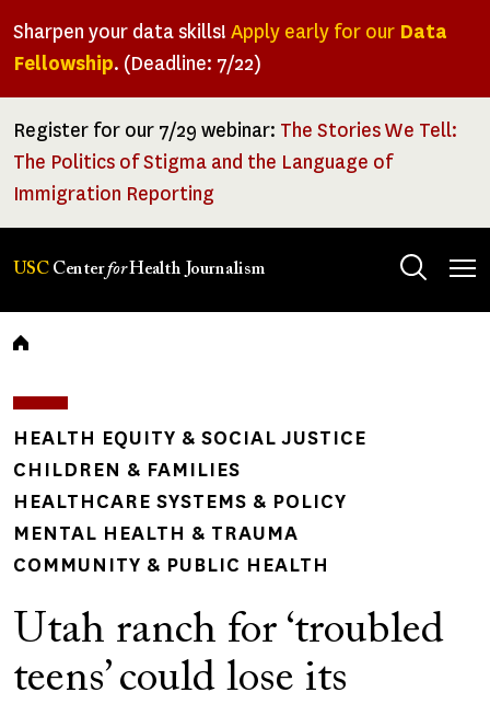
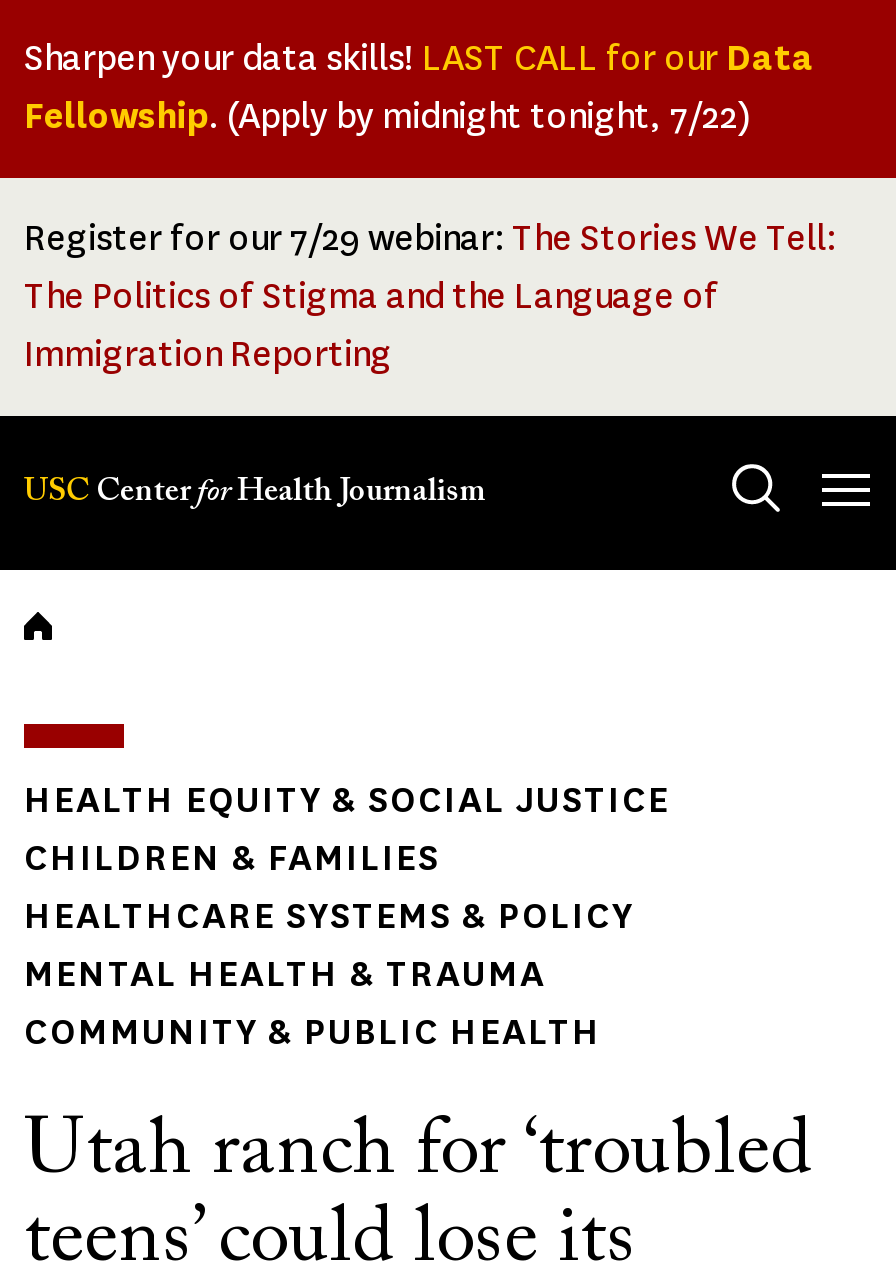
- Sharpen your data skills! Apply early for our Data
- Fellowship. (Deadline: 7/22)
+ Sharpen your data skills! LAST CALL for our Data
+ Fellowship. (Apply by midnight tonight, 7/22)
